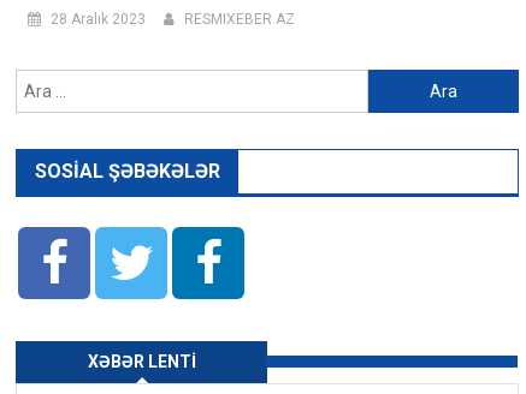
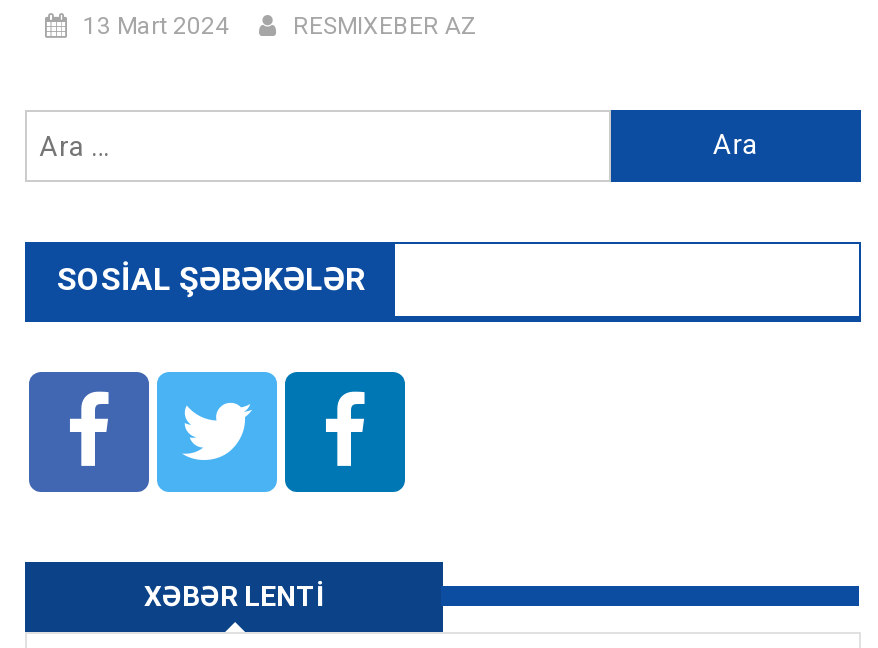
- 28 Aralık 2023
+ 13 Mart 2024
